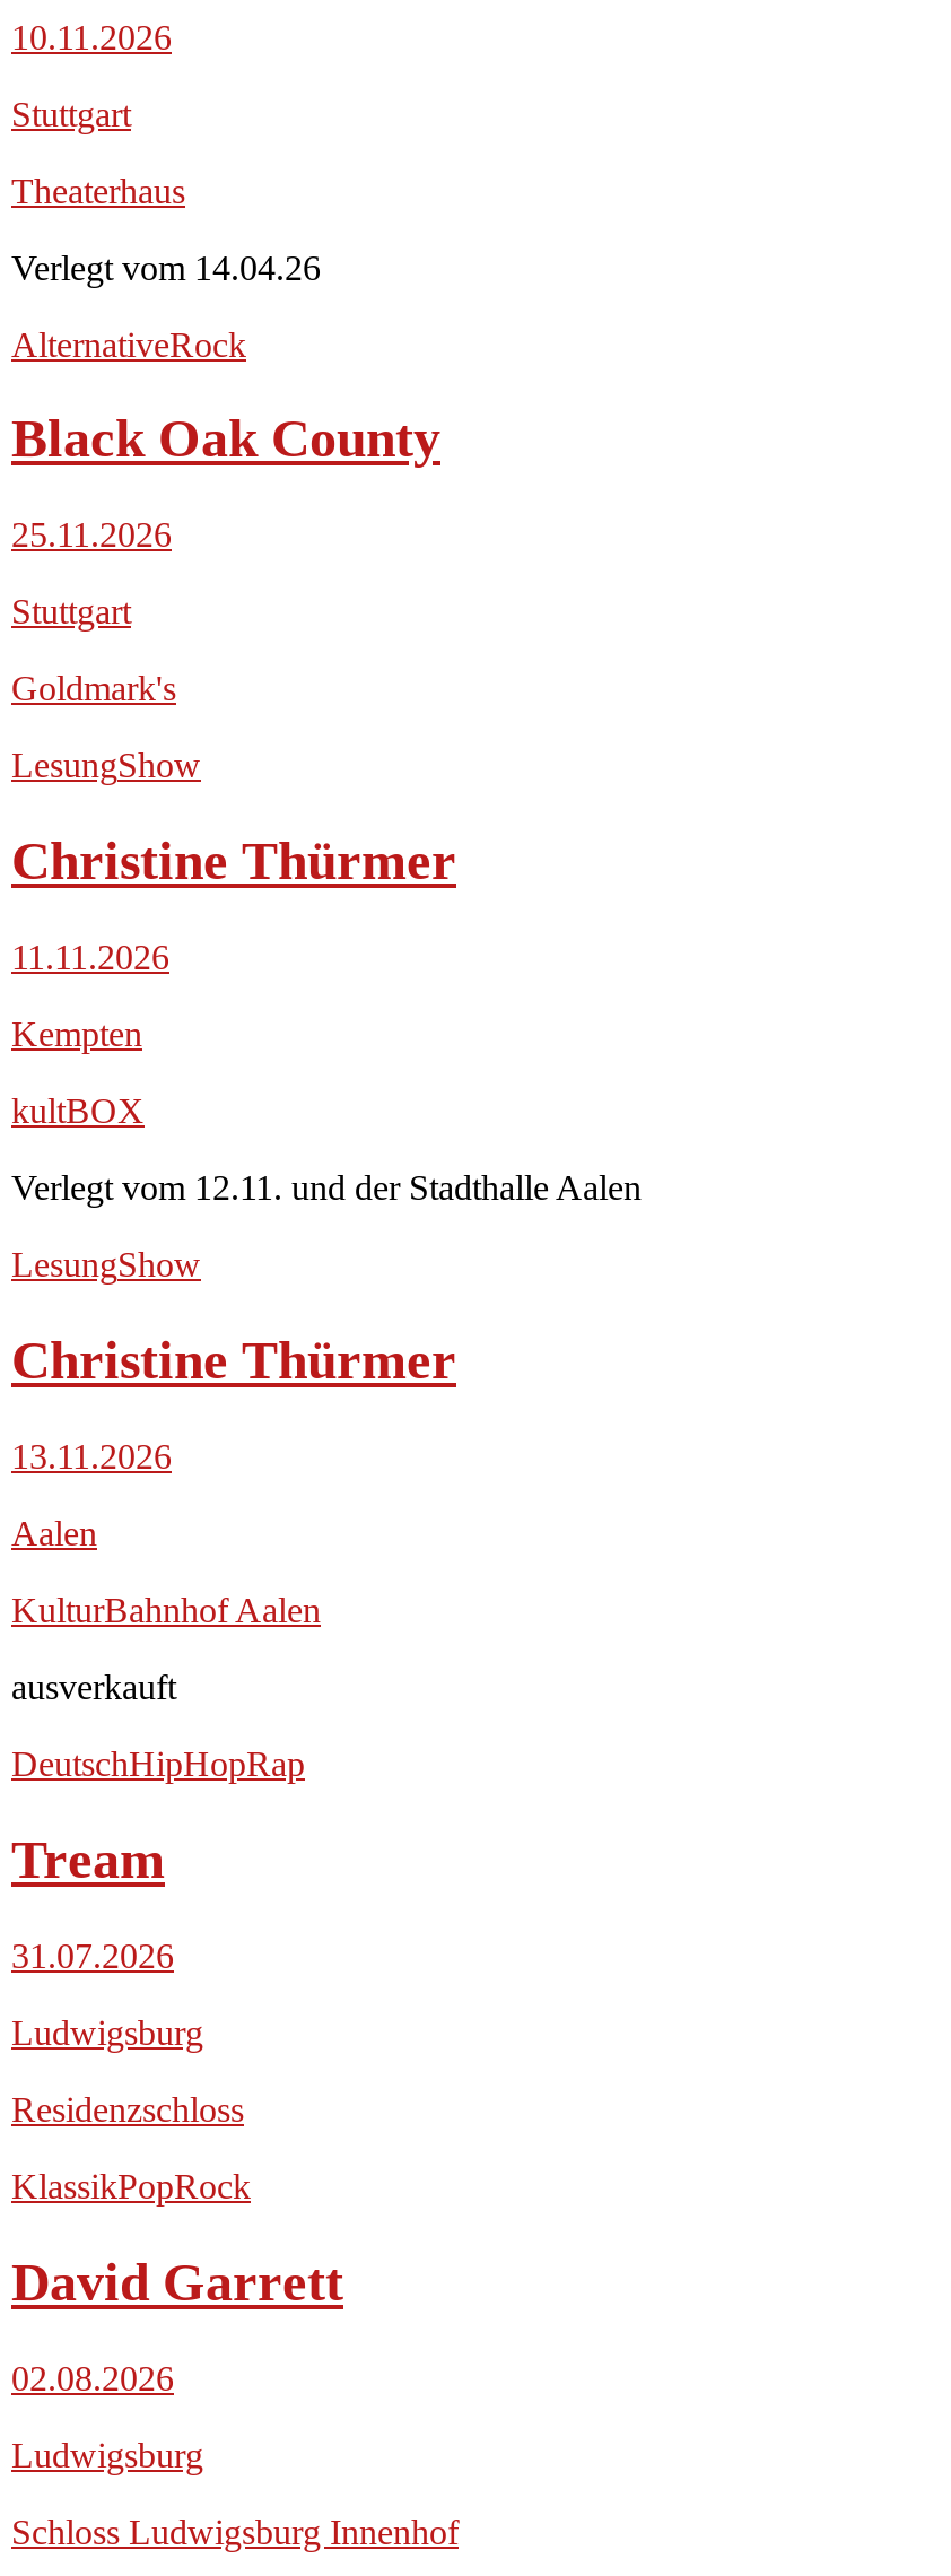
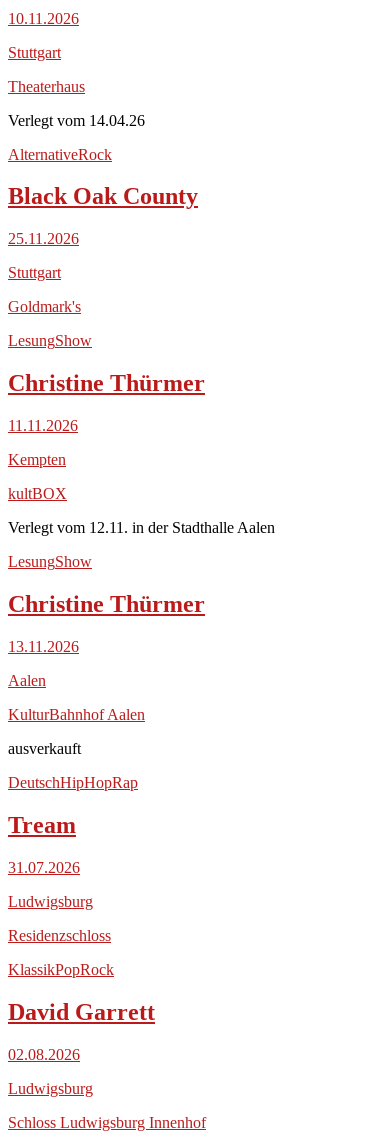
- Verlegt vom 12.11. und der Stadthalle Aalen
+ Verlegt vom 12.11. in der Stadthalle Aalen
